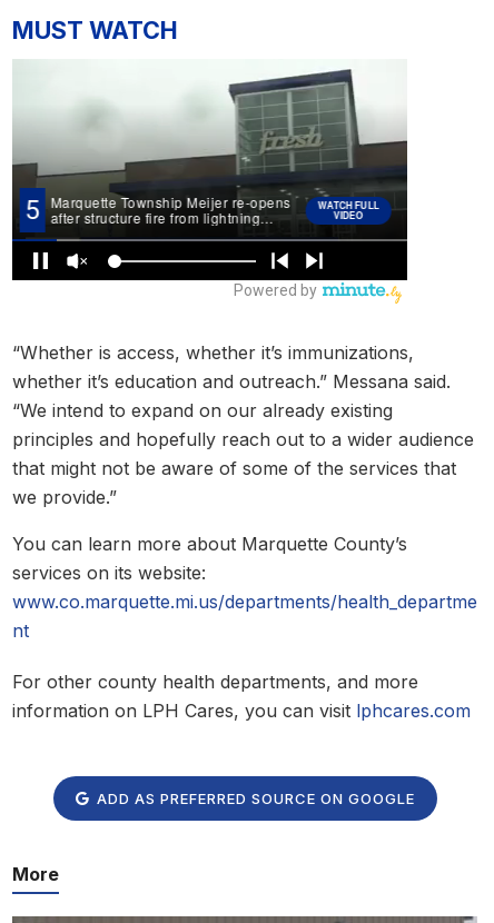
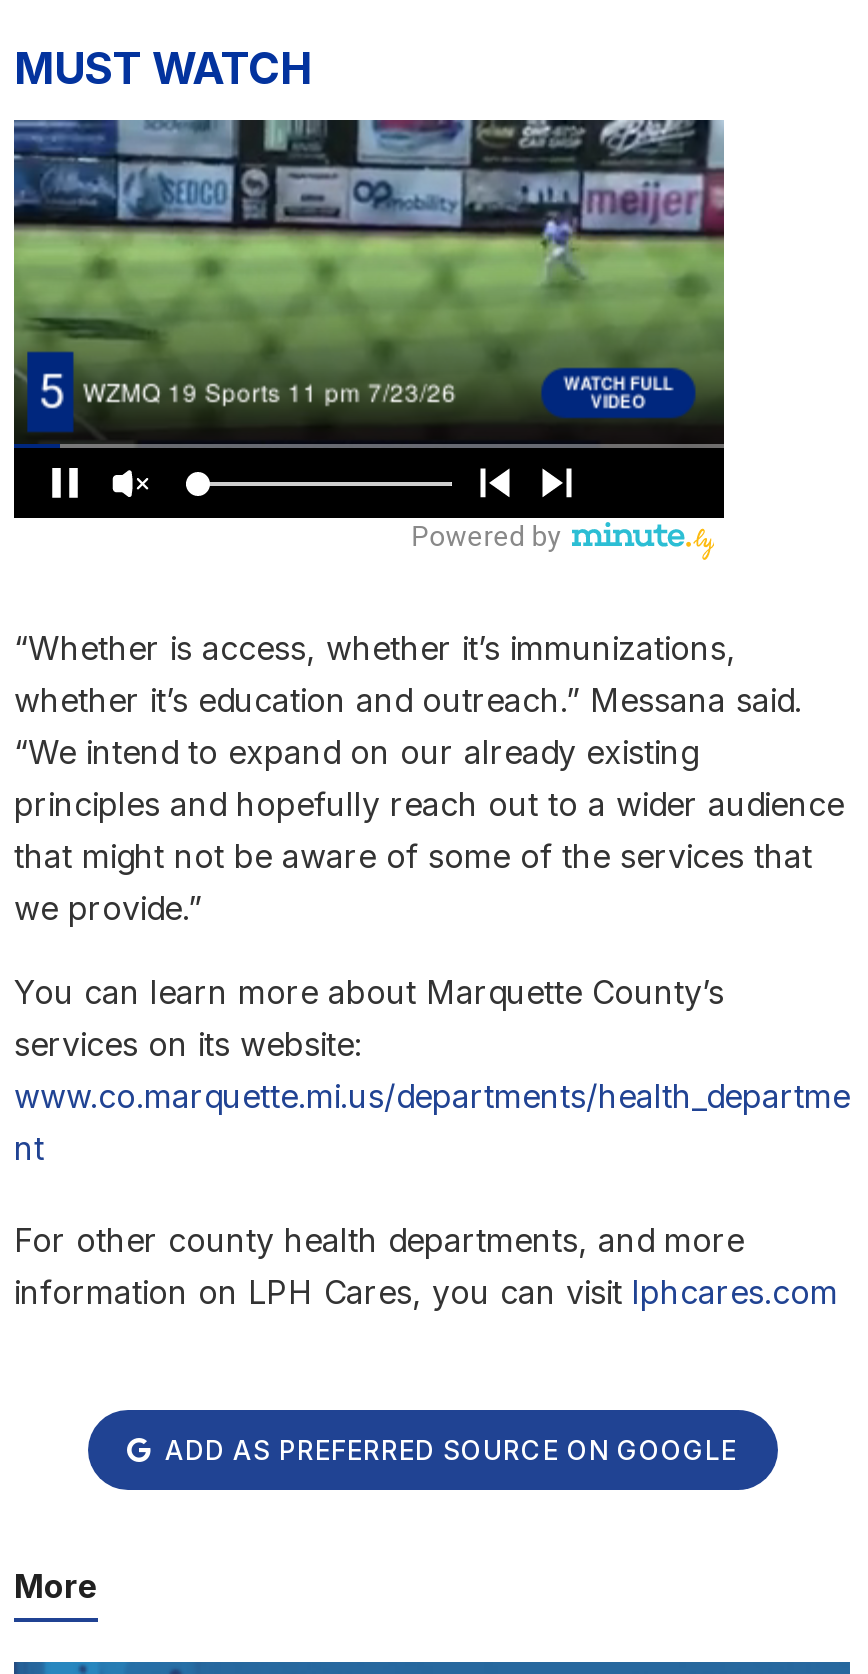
- [image]
+ [image]
